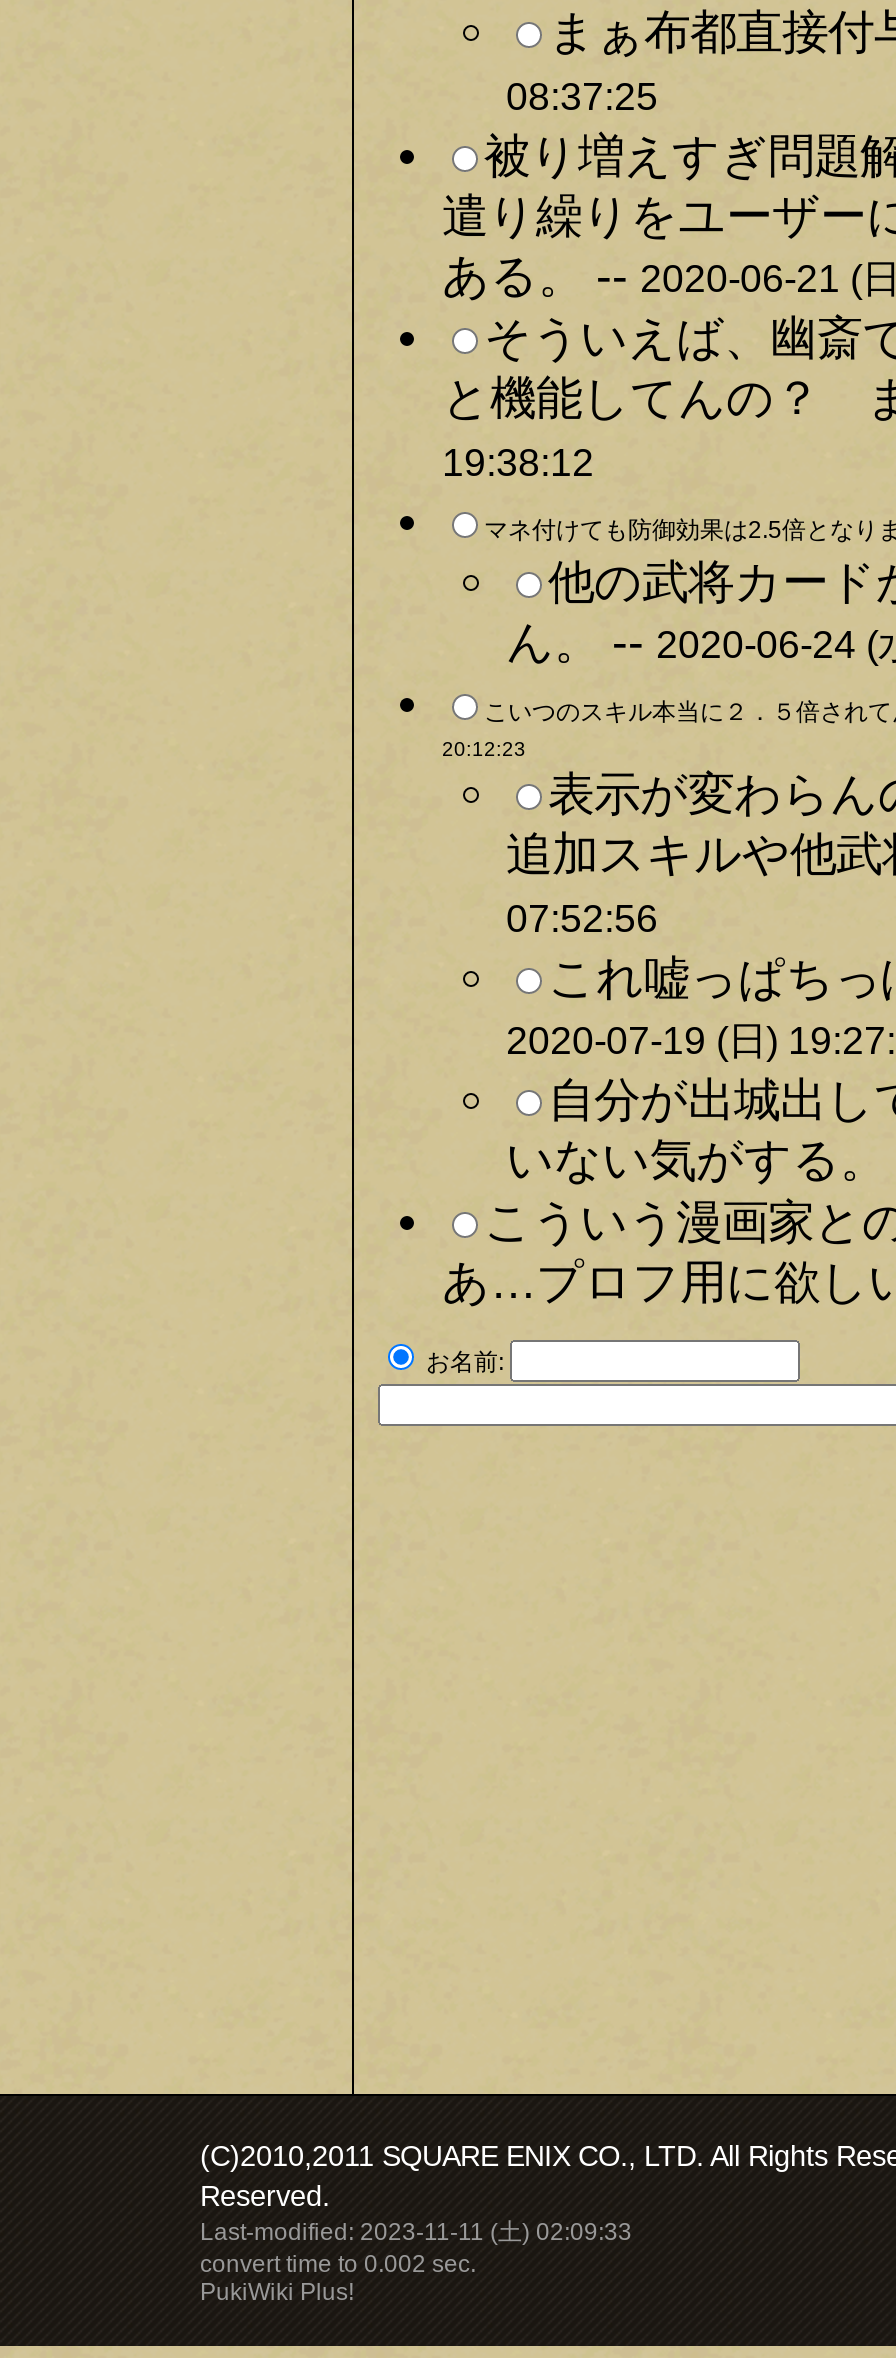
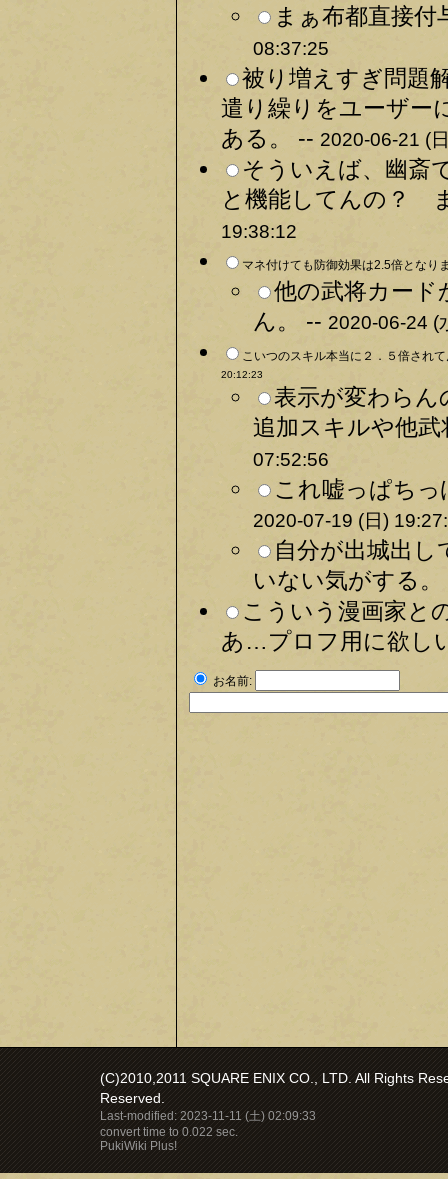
- convert time to 0.002 sec.
+ convert time to 0.022 sec.
